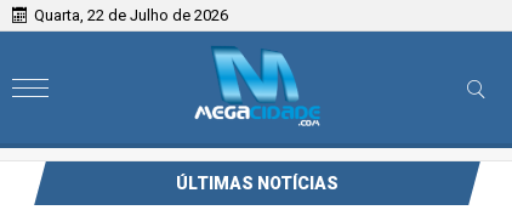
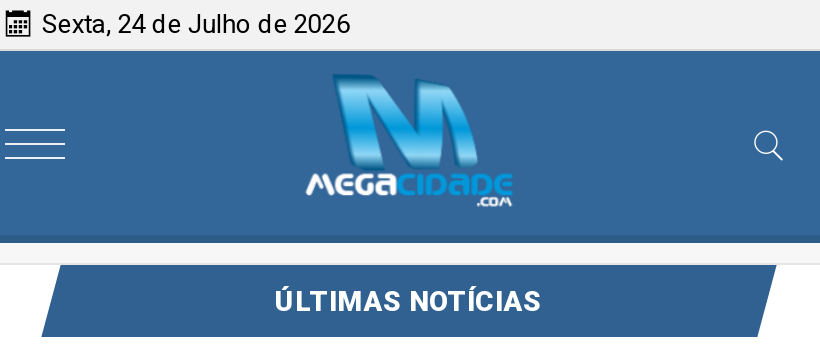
- Quarta, 22 de Julho de 2026
+ Sexta, 24 de Julho de 2026
